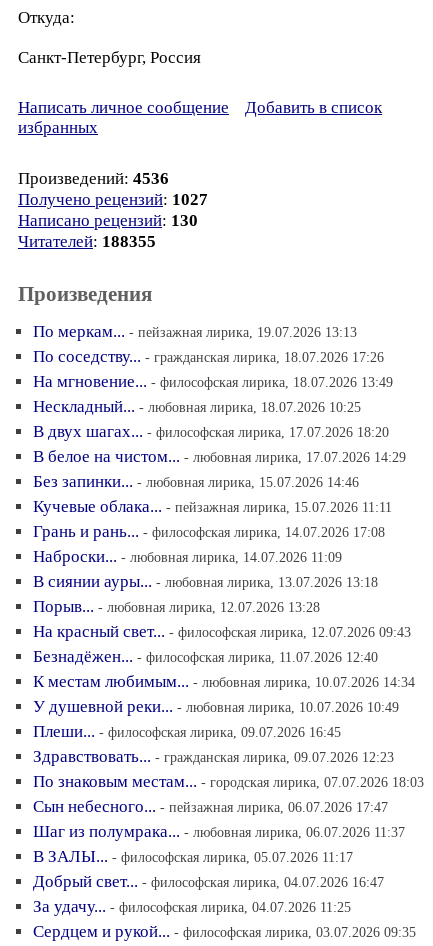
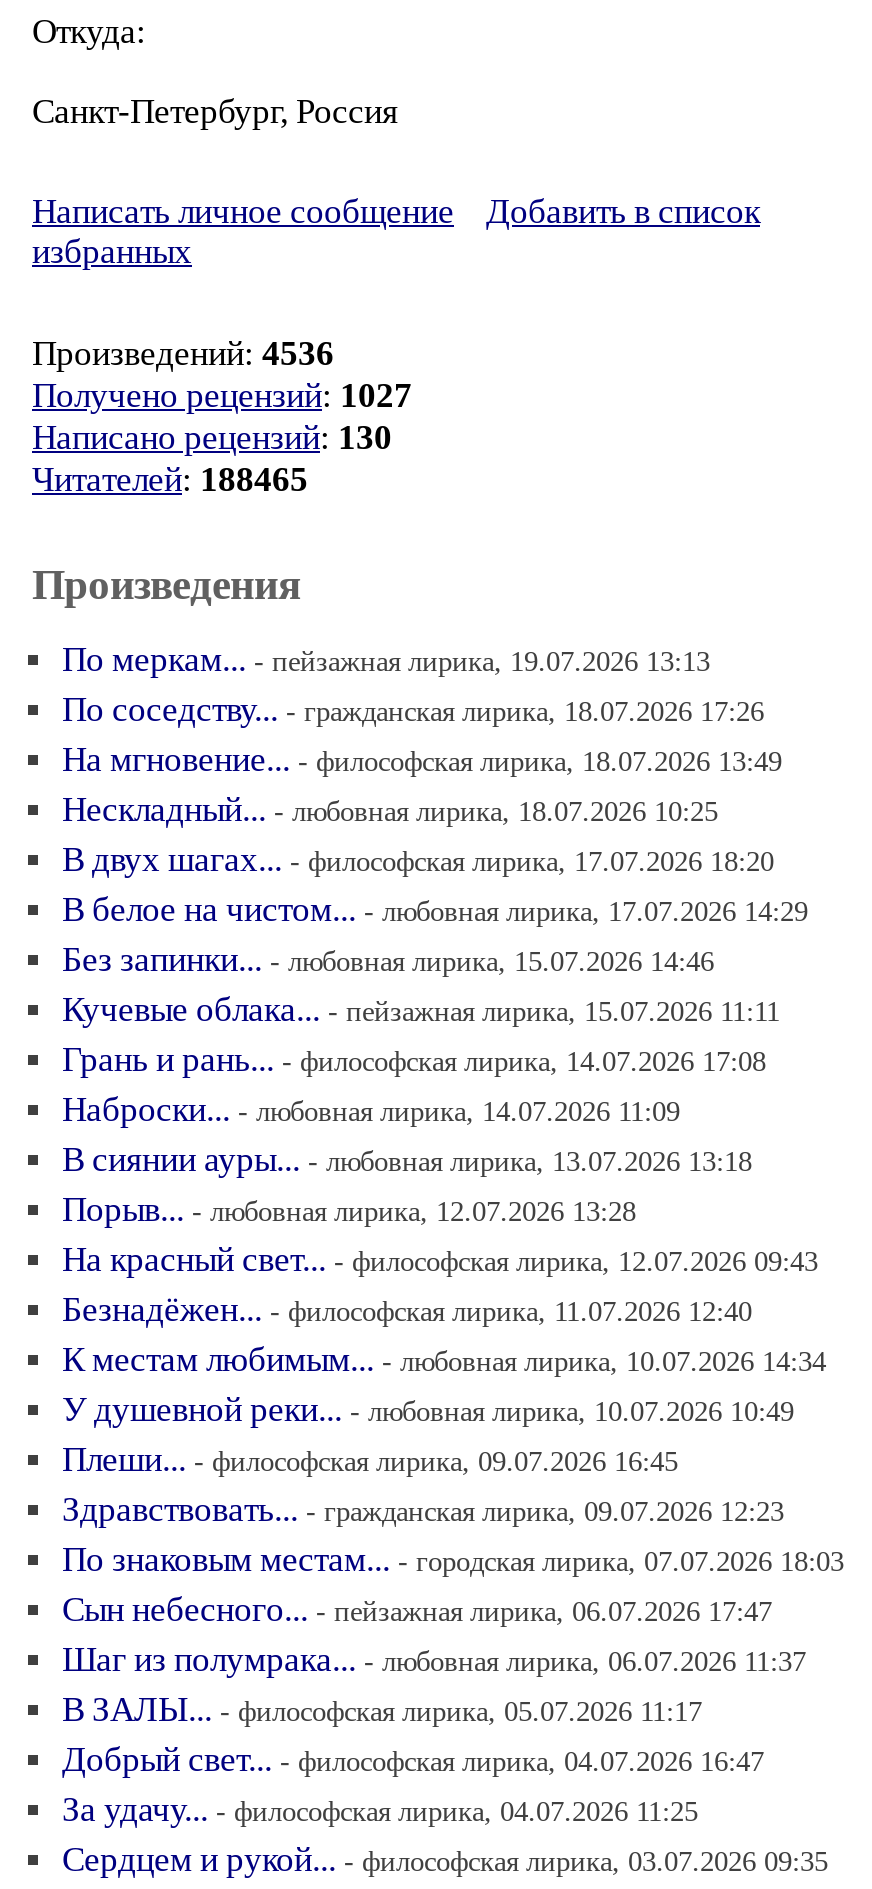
- Читателей: 188355
+ Читателей: 188465
